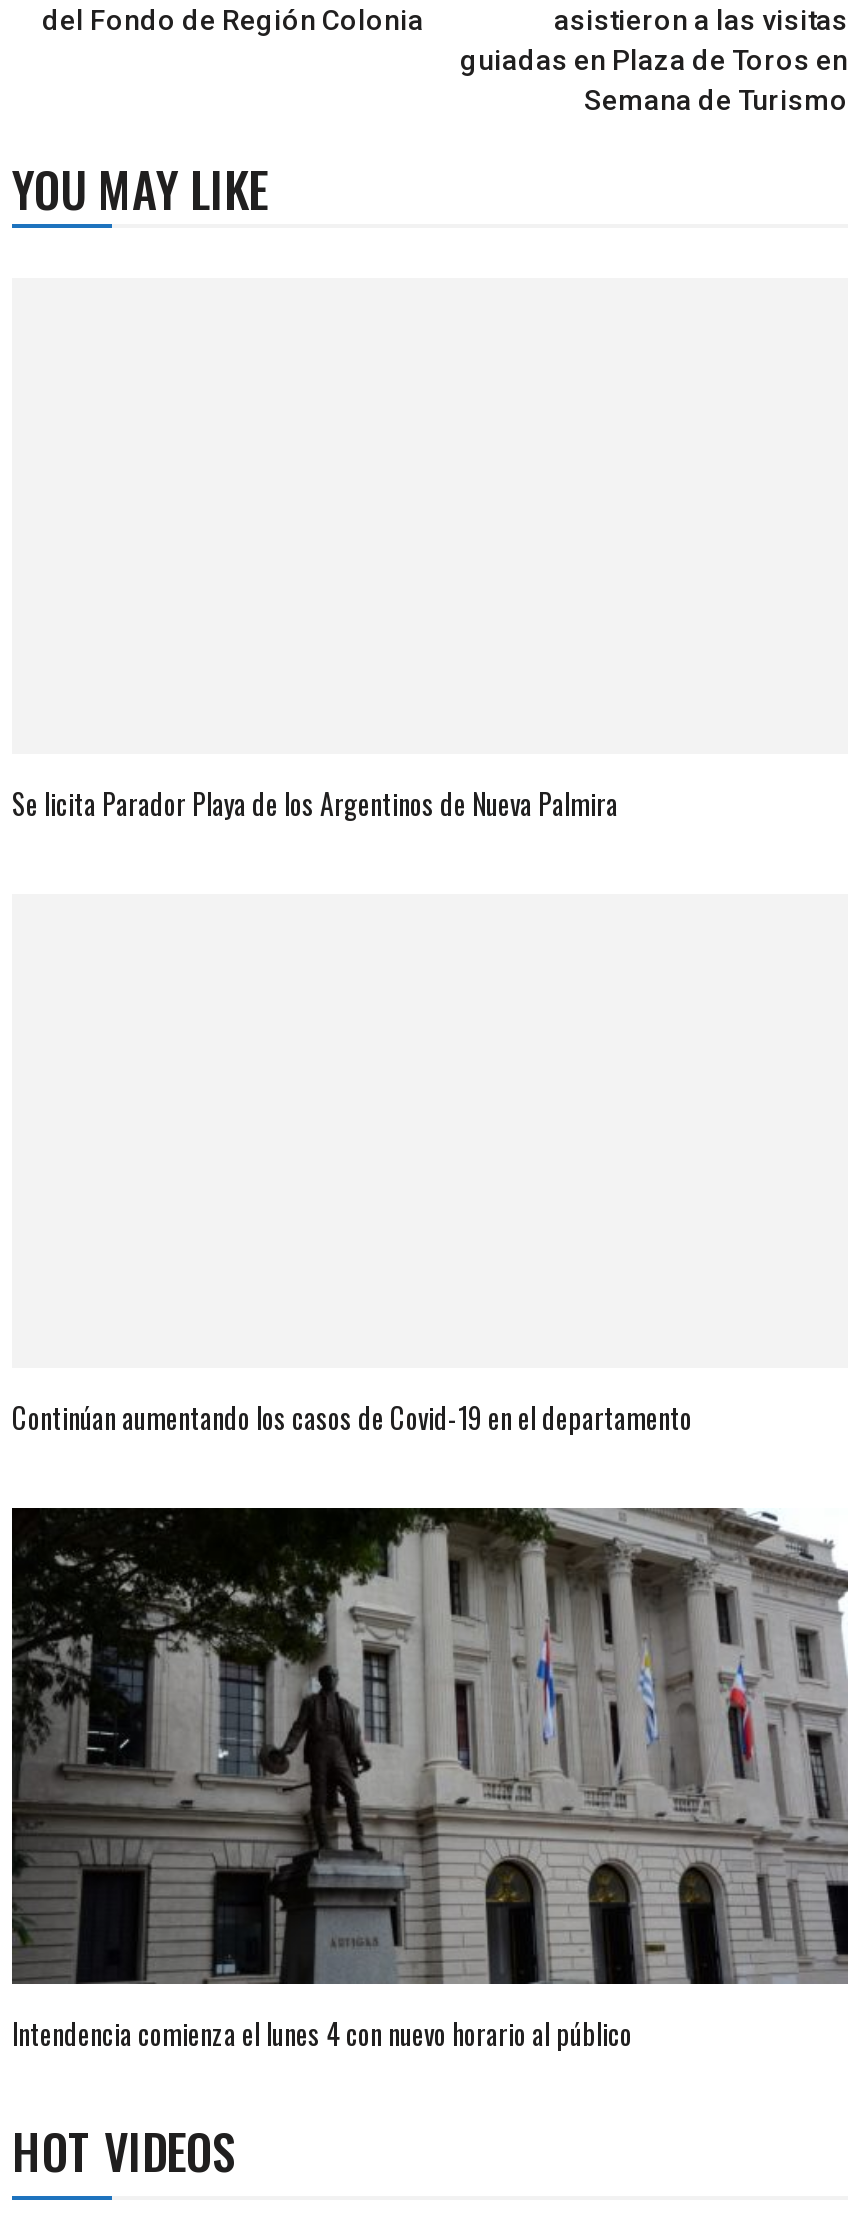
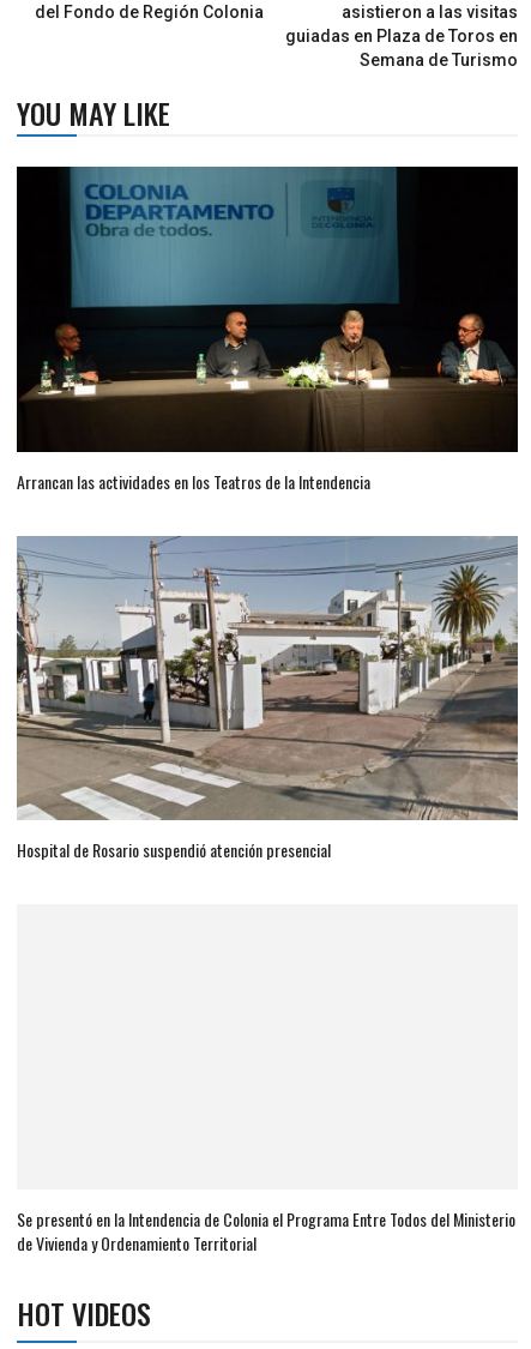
+ [image]

+ [image]

- Se licita Parador Playa de los Argentinos de Nueva Palmira
+ Arrancan las actividades en los Teatros de la Intendencia

- Continúan aumentando los casos de Covid-19 en el departamento
+ Hospital de Rosario suspendió atención presencial

- [image]

- Intendencia comienza el lunes 4 con nuevo horario al público
+ Se presentó en la Intendencia de Colonia el Programa Entre Todos del Ministerio
+ de Vivienda y Ordenamiento Territorial
